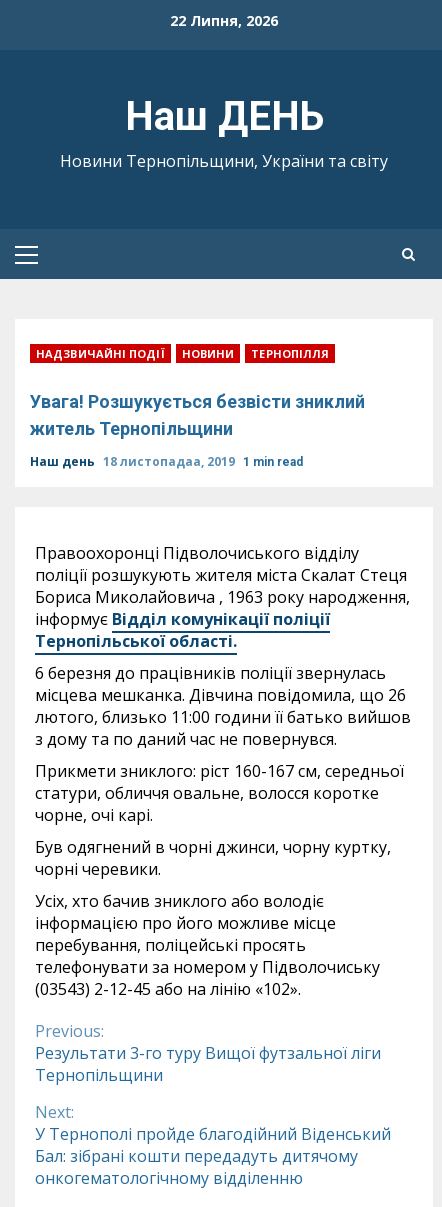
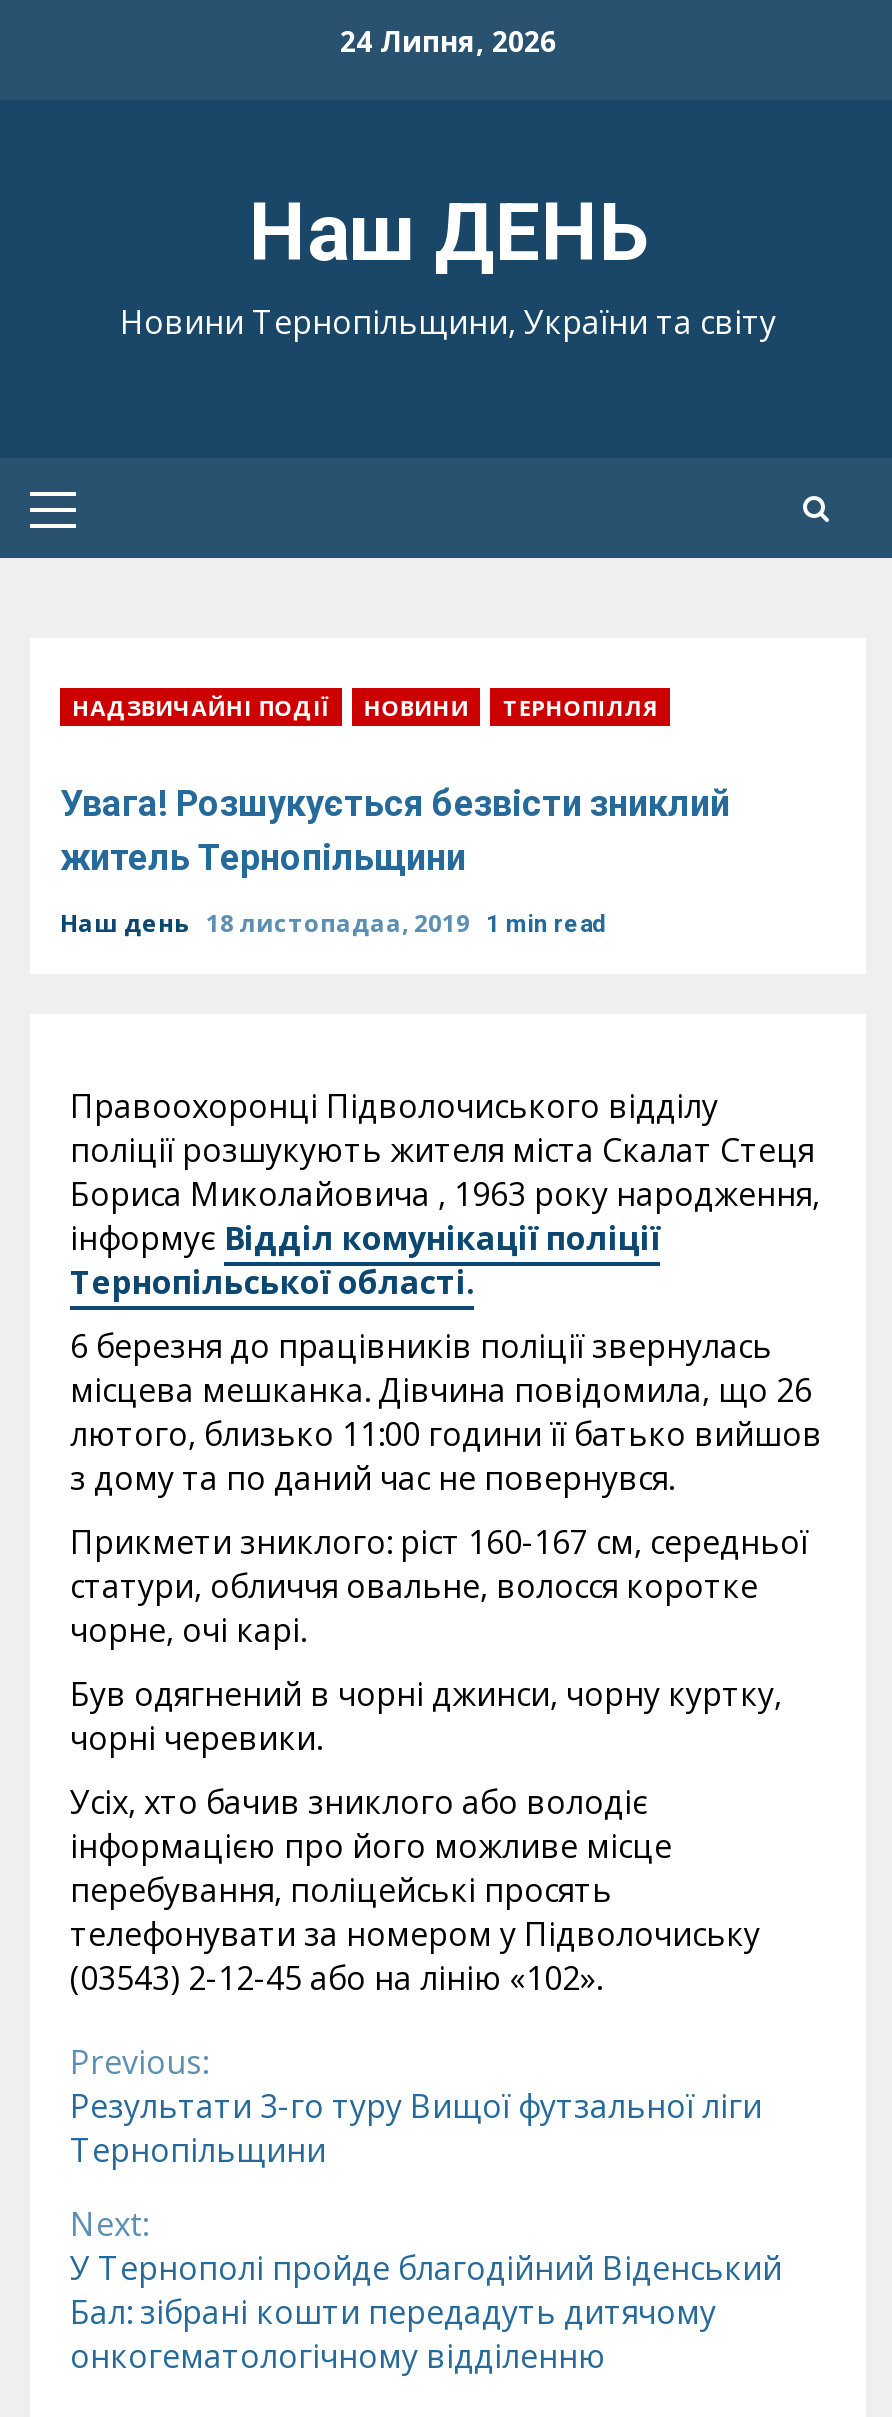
- 22 Липня, 2026
+ 24 Липня, 2026
